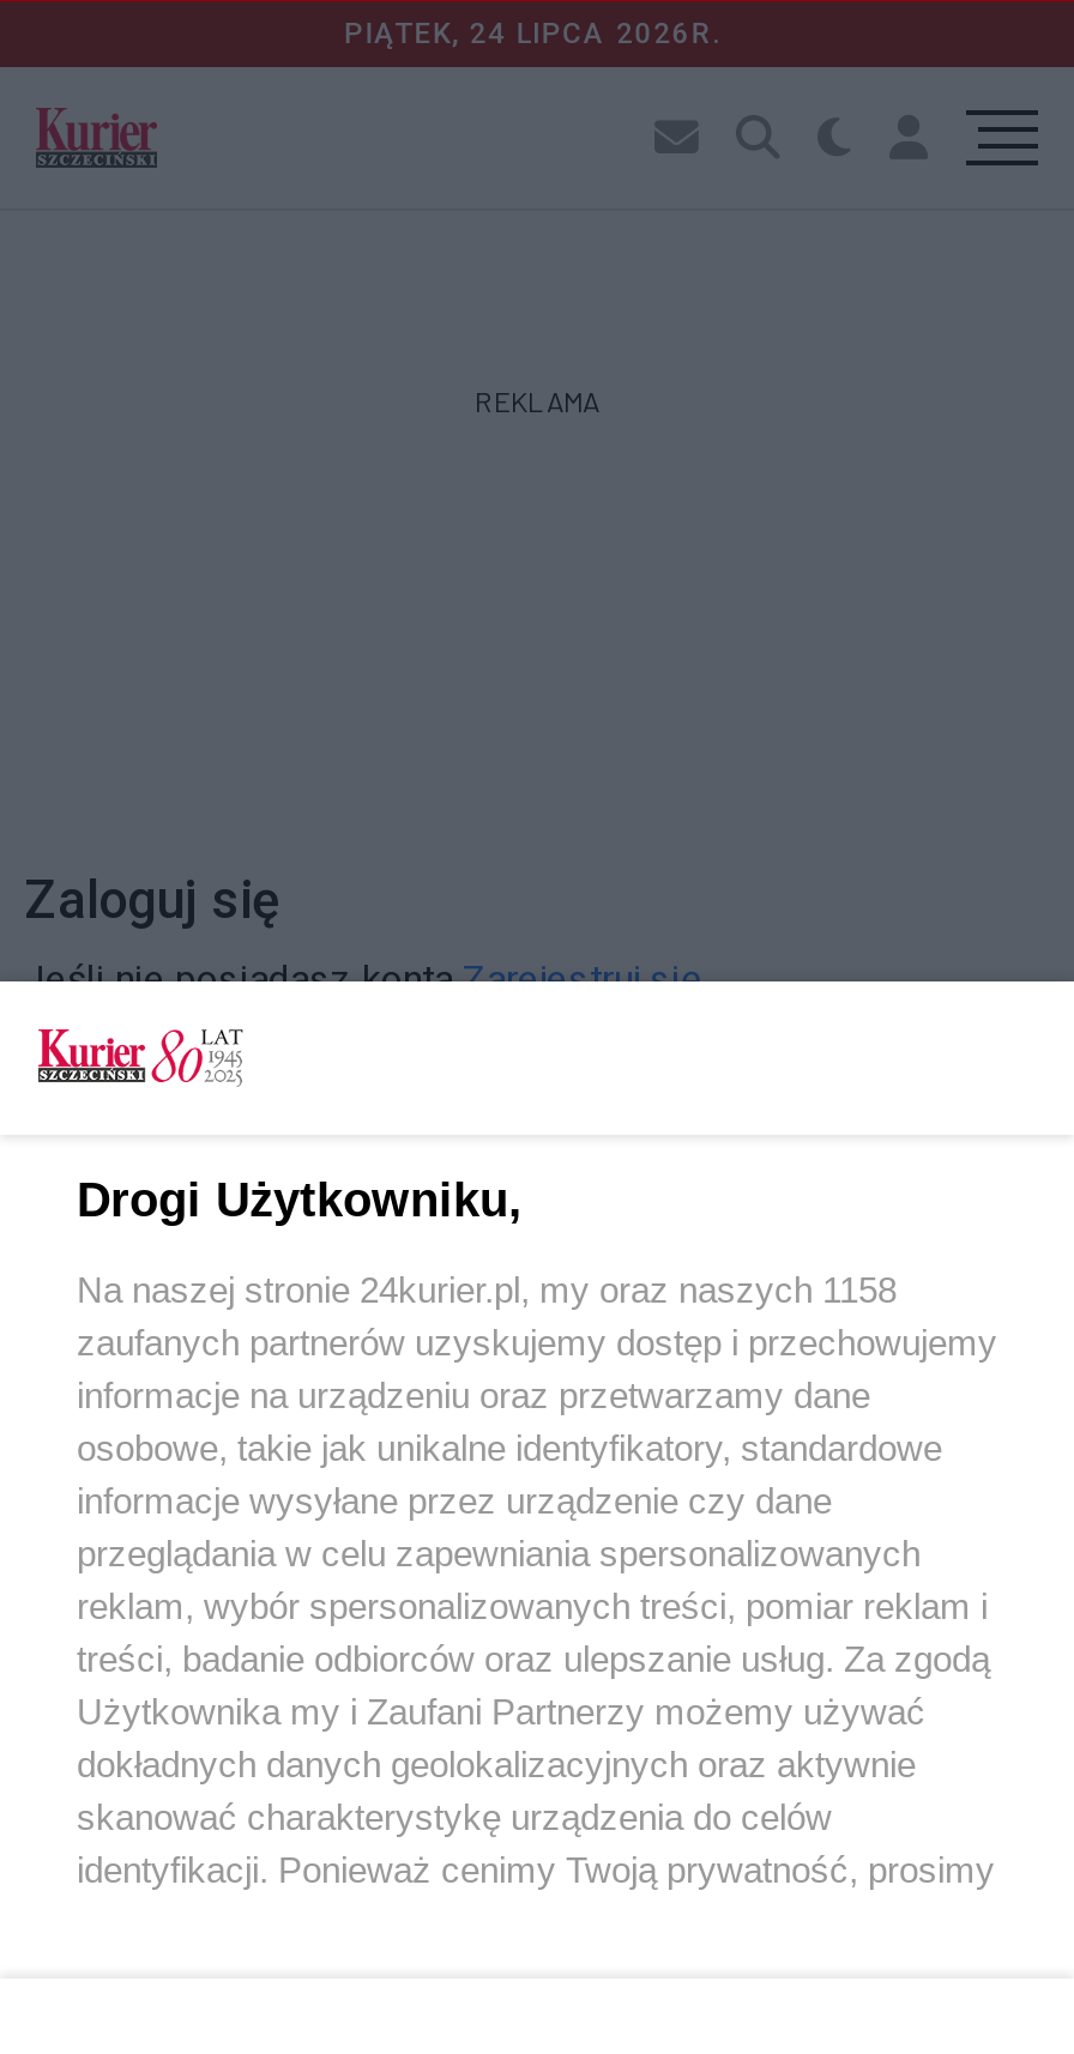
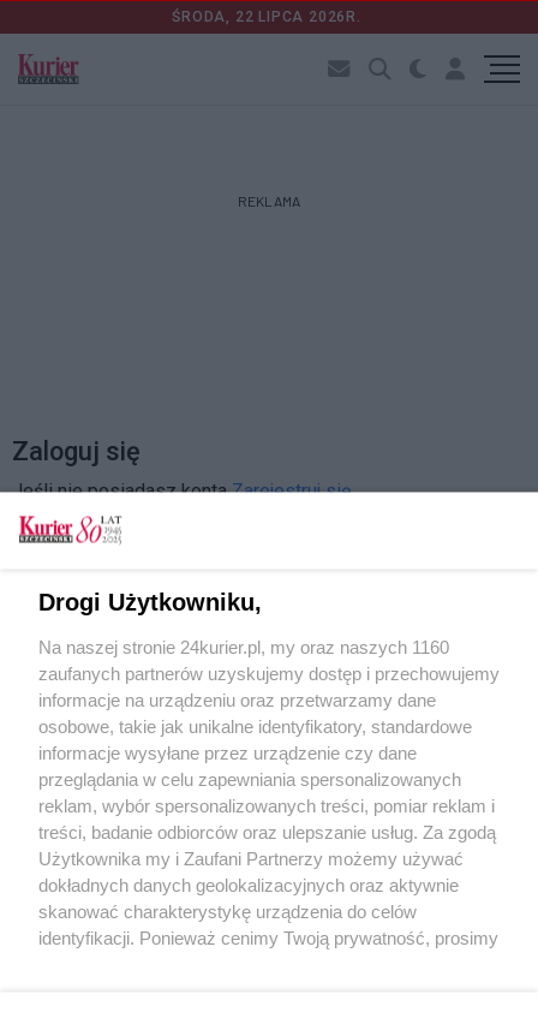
- PIĄTEK, 24 LIPCA 2026R.
+ ŚRODA, 22 LIPCA 2026R.

- Na naszej stronie 24kurier.pl, my oraz naszych 1158
+ Na naszej stronie 24kurier.pl, my oraz naszych 1160
